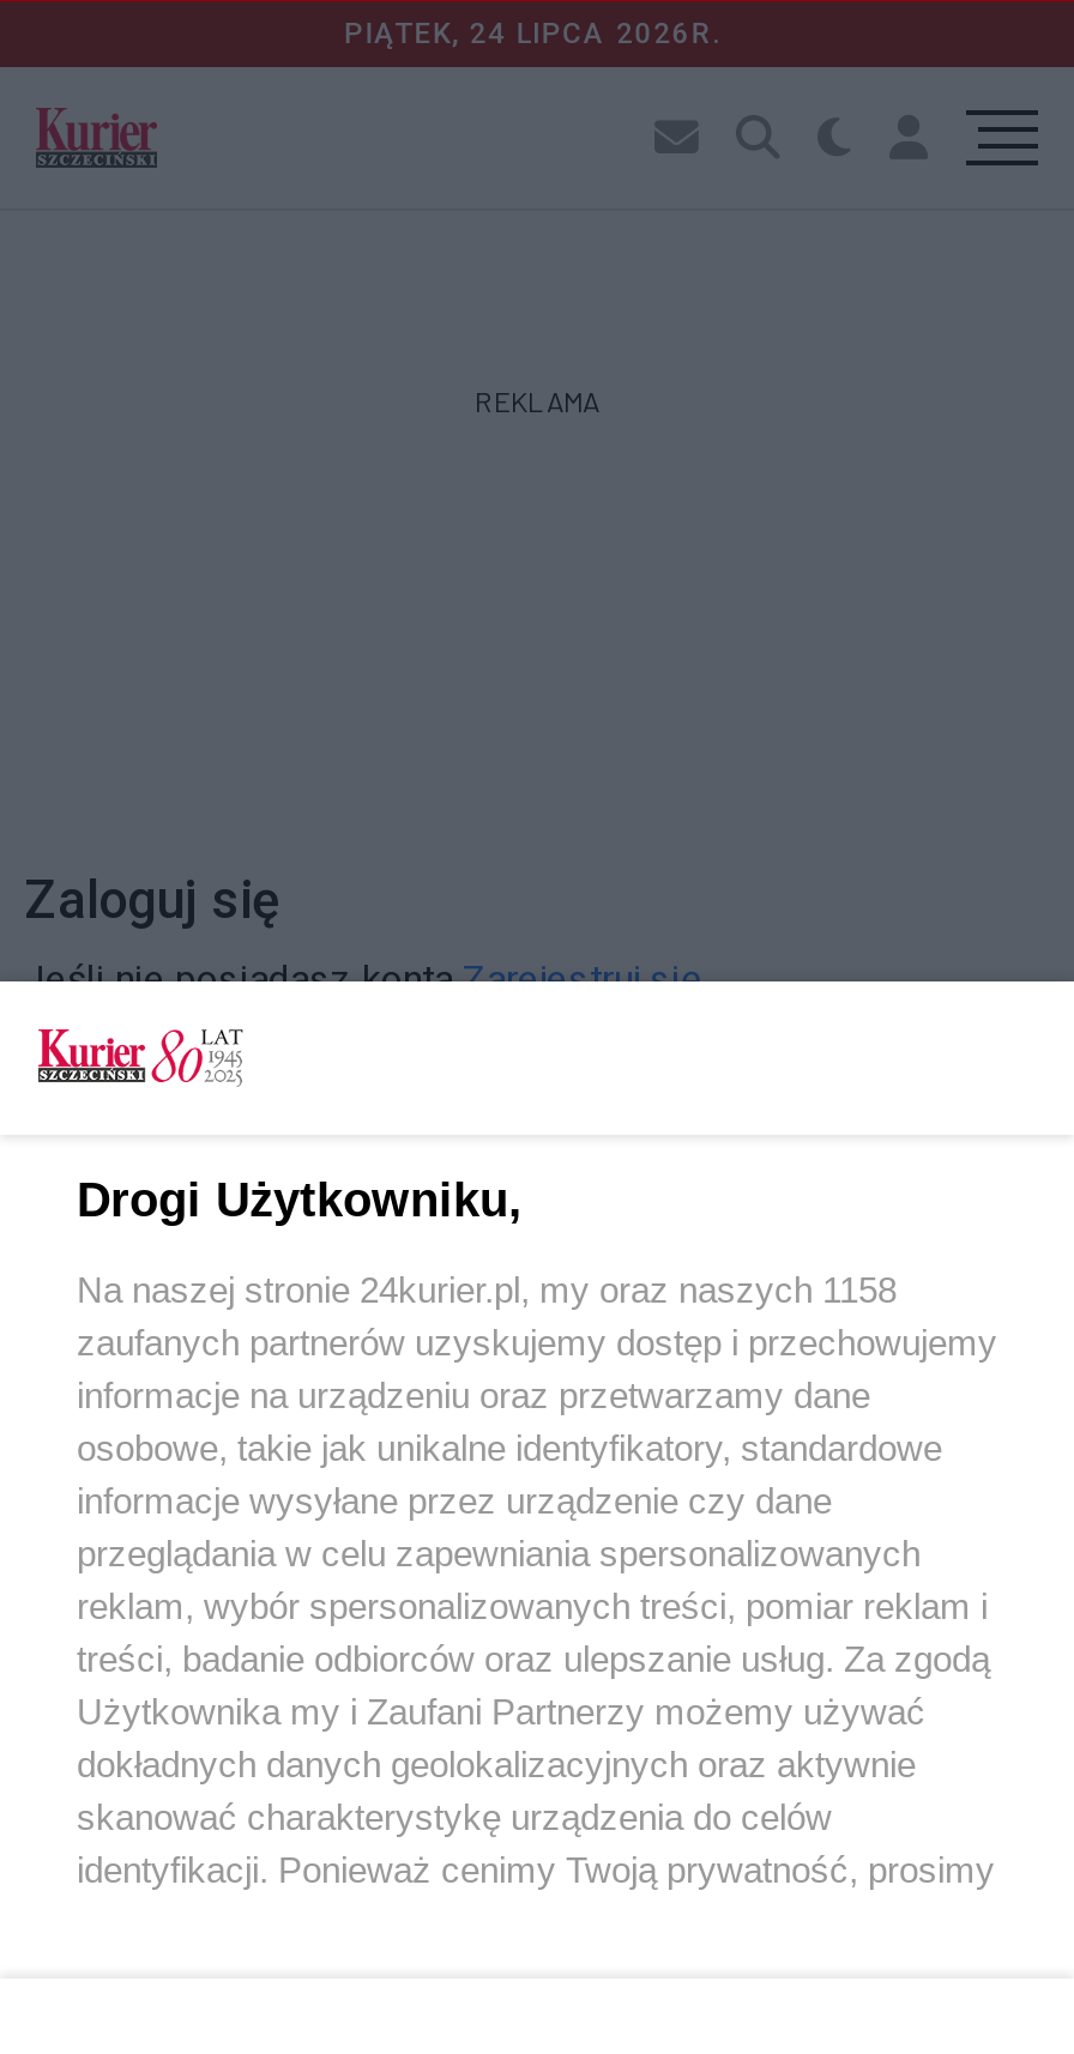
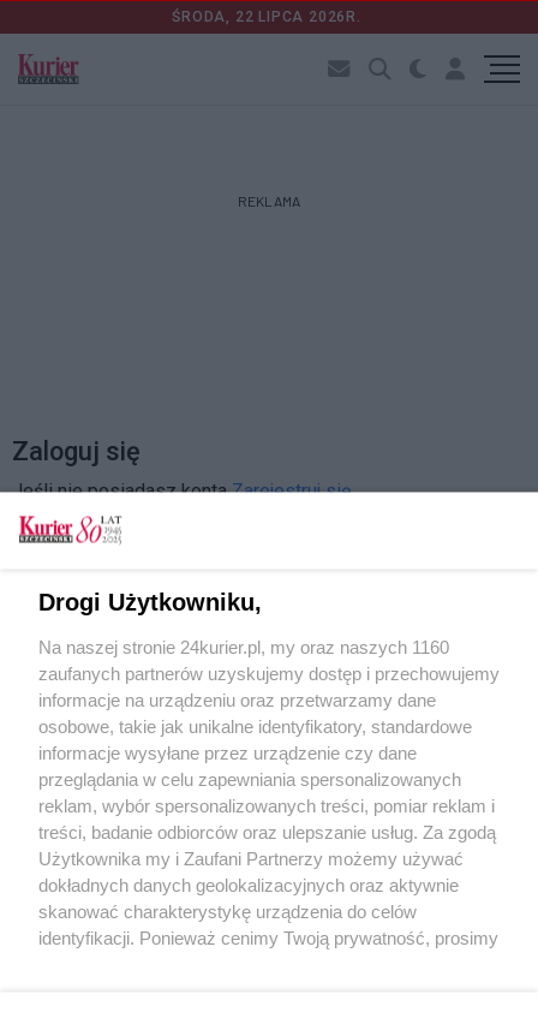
- PIĄTEK, 24 LIPCA 2026R.
+ ŚRODA, 22 LIPCA 2026R.

- Na naszej stronie 24kurier.pl, my oraz naszych 1158
+ Na naszej stronie 24kurier.pl, my oraz naszych 1160
